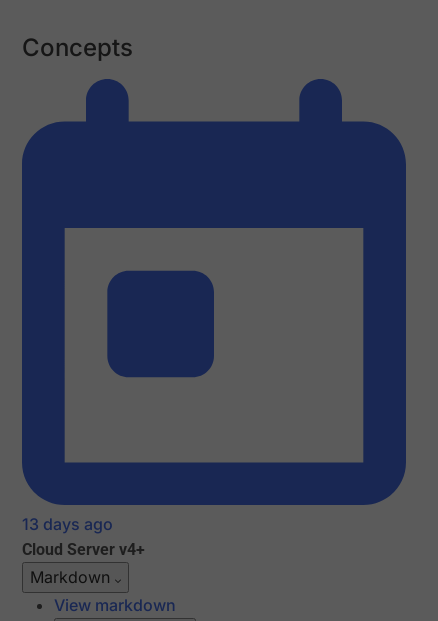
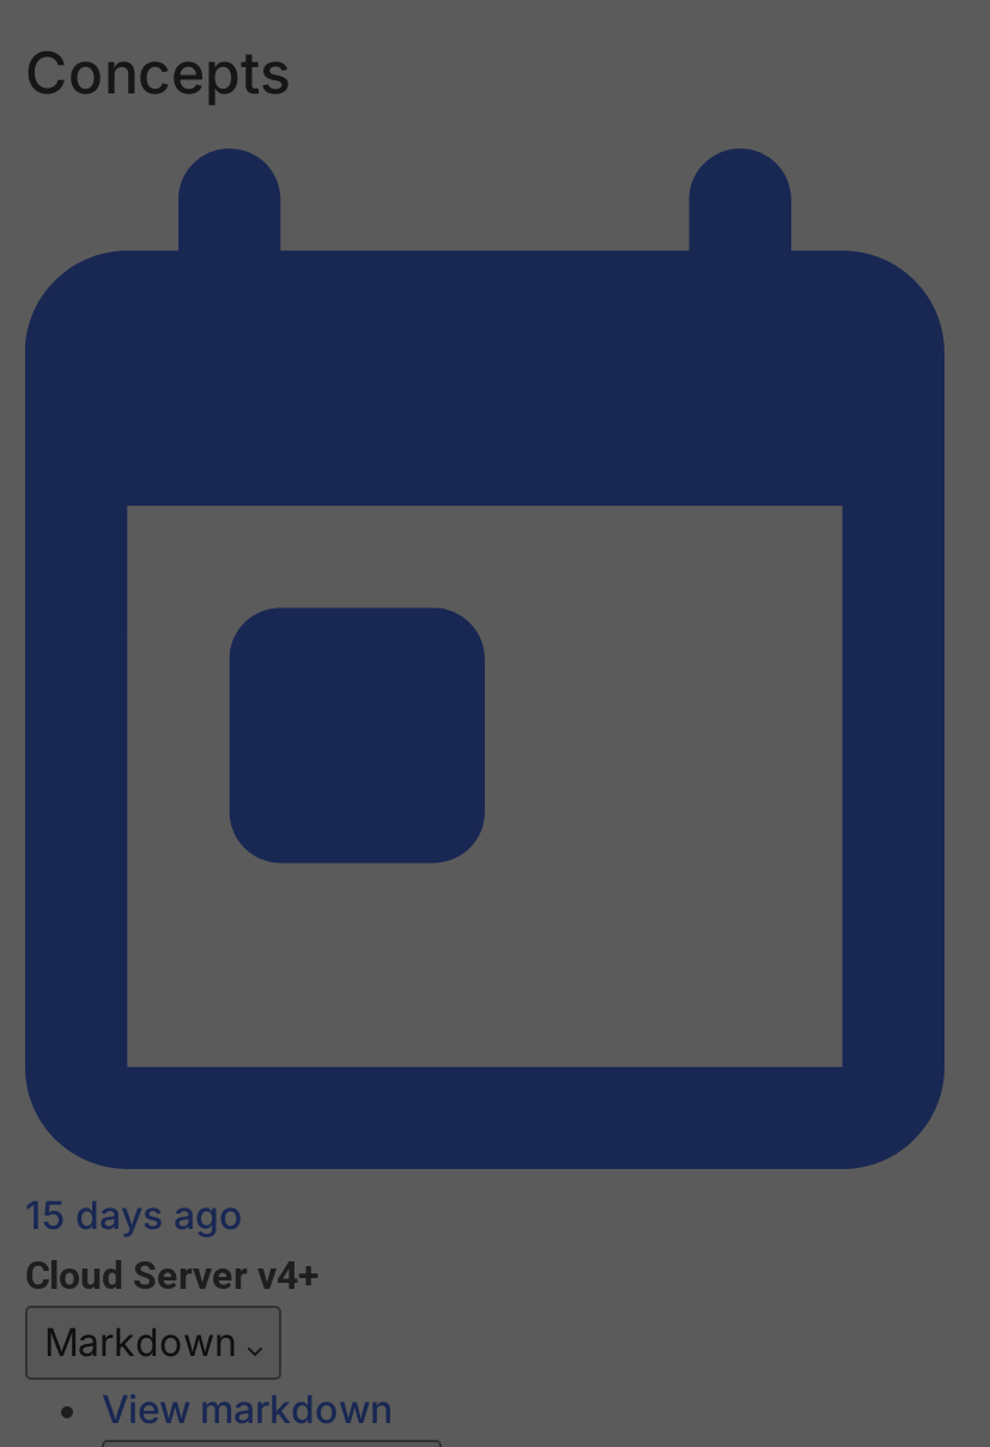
- 13 days ago
+ 15 days ago
